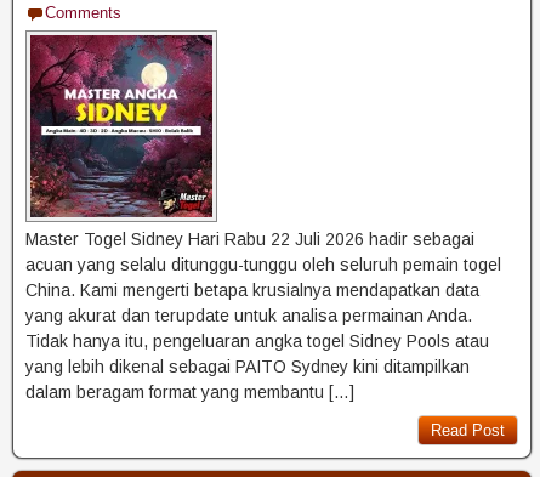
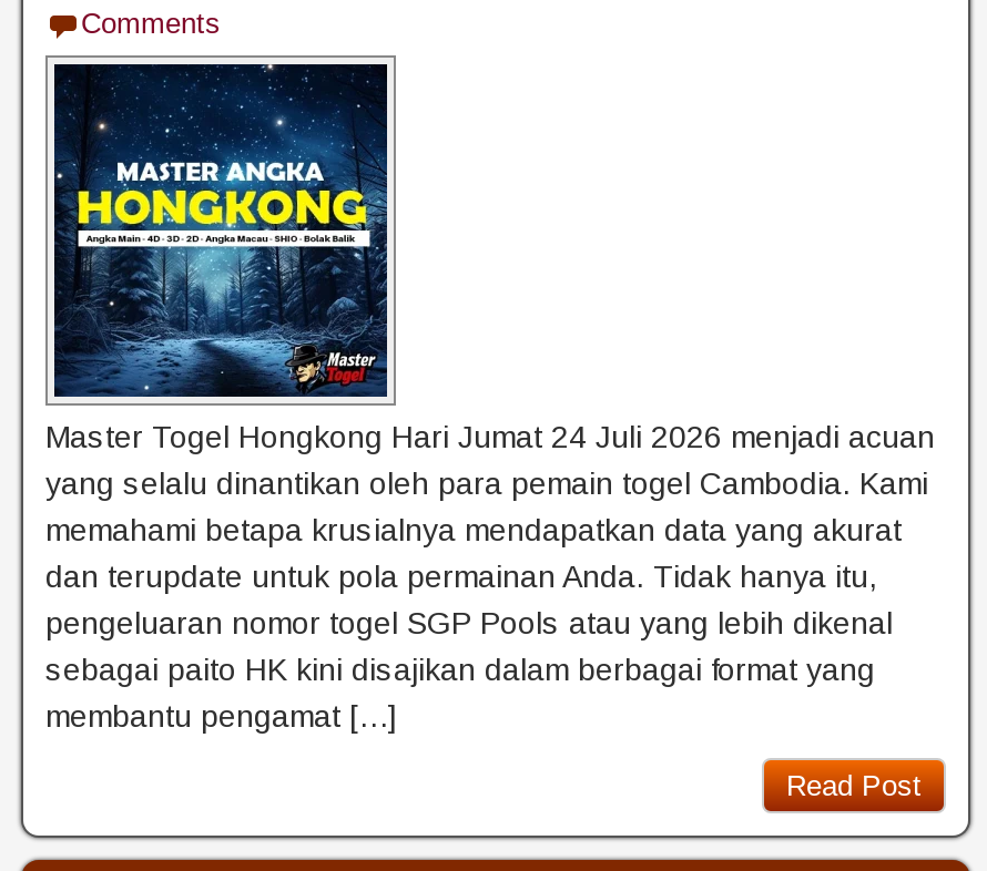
- [image]
- Master Togel Sidney Hari Rabu 22 Juli 2026 hadir sebagai
- acuan yang selalu ditunggu-tunggu oleh seluruh pemain togel
- China. Kami mengerti betapa krusialnya mendapatkan data
- yang akurat dan terupdate untuk analisa permainan Anda.
- Tidak hanya itu, pengeluaran angka togel Sidney Pools atau
- yang lebih dikenal sebagai PAITO Sydney kini ditampilkan
- dalam beragam format yang membantu […]
+ [image]
+ Master Togel Hongkong Hari Jumat 24 Juli 2026 menjadi acuan
+ yang selalu dinantikan oleh para pemain togel Cambodia. Kami
+ memahami betapa krusialnya mendapatkan data yang akurat
+ dan terupdate untuk pola permainan Anda. Tidak hanya itu,
+ pengeluaran nomor togel SGP Pools atau yang lebih dikenal
+ sebagai paito HK kini disajikan dalam berbagai format yang
+ membantu pengamat […]
